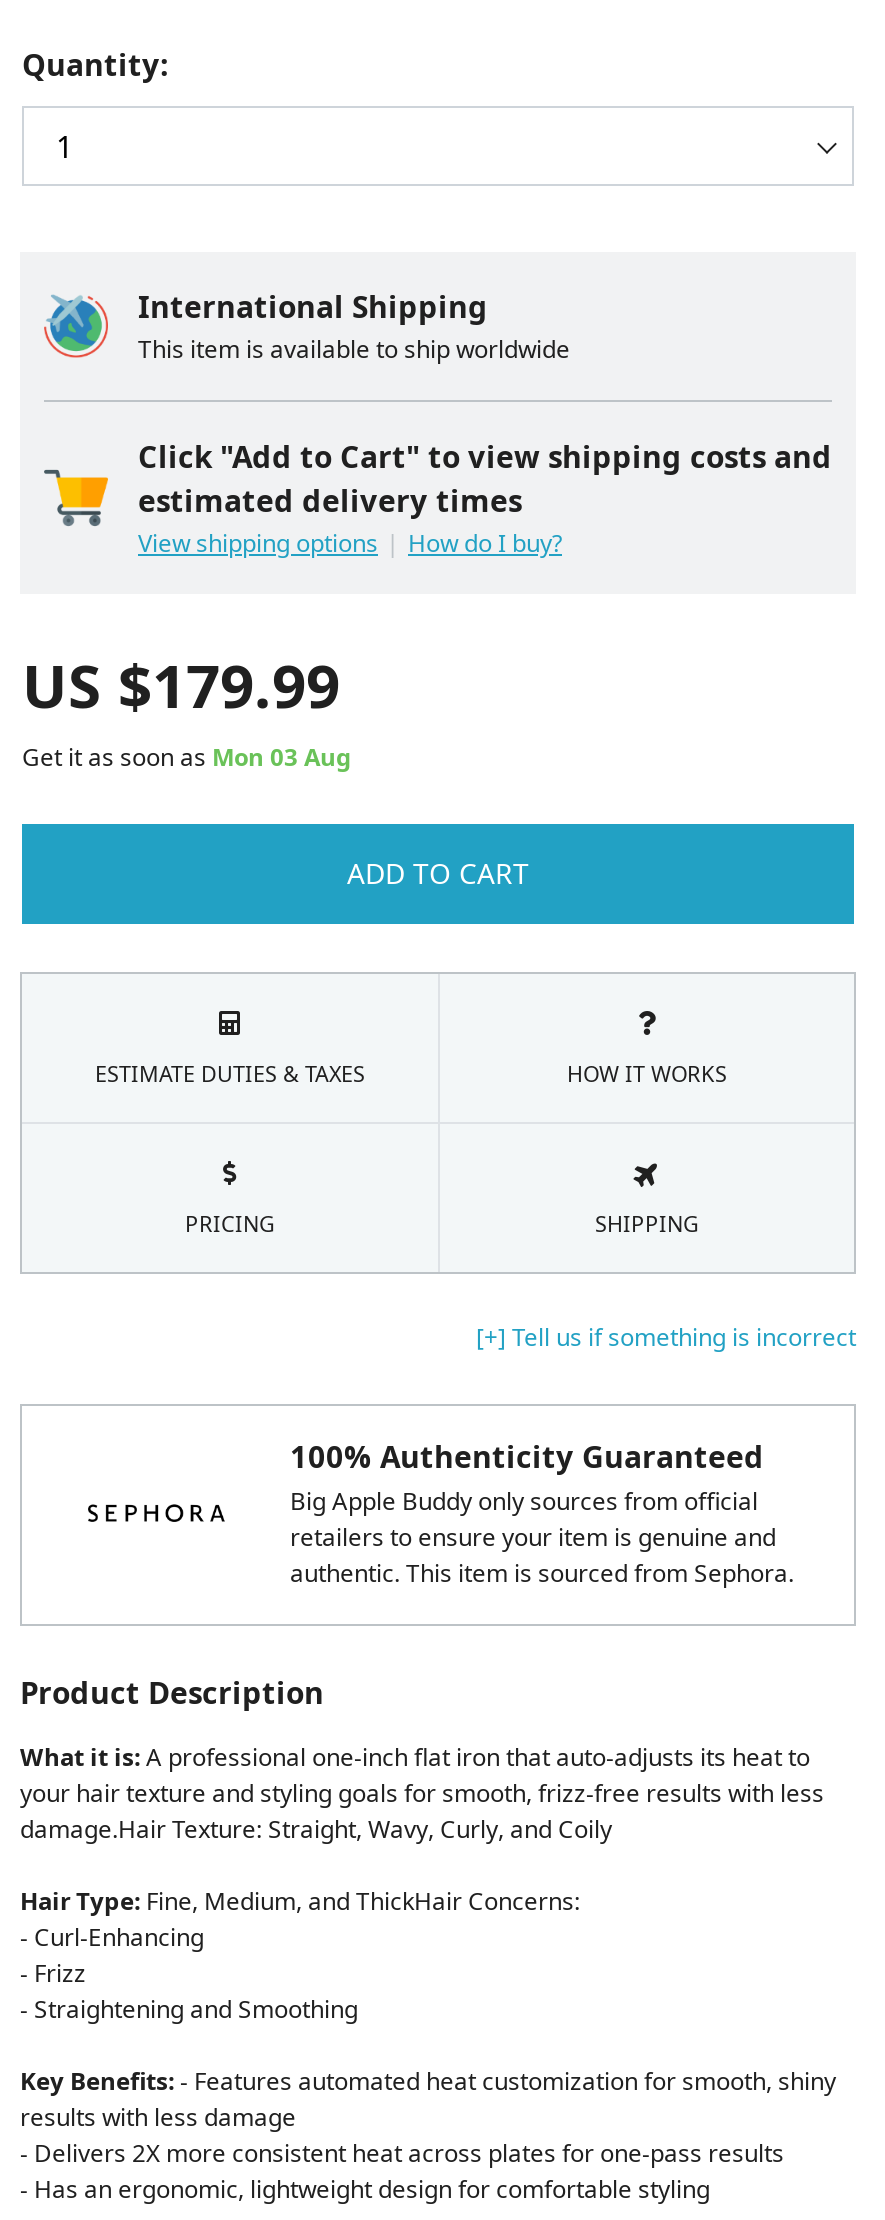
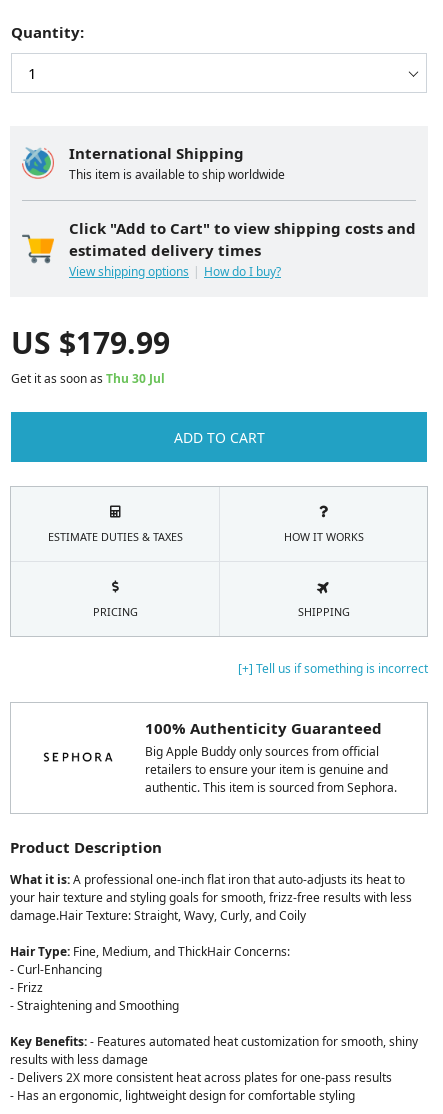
- Get it as soon as Mon 03 Aug
+ Get it as soon as Thu 30 Jul
